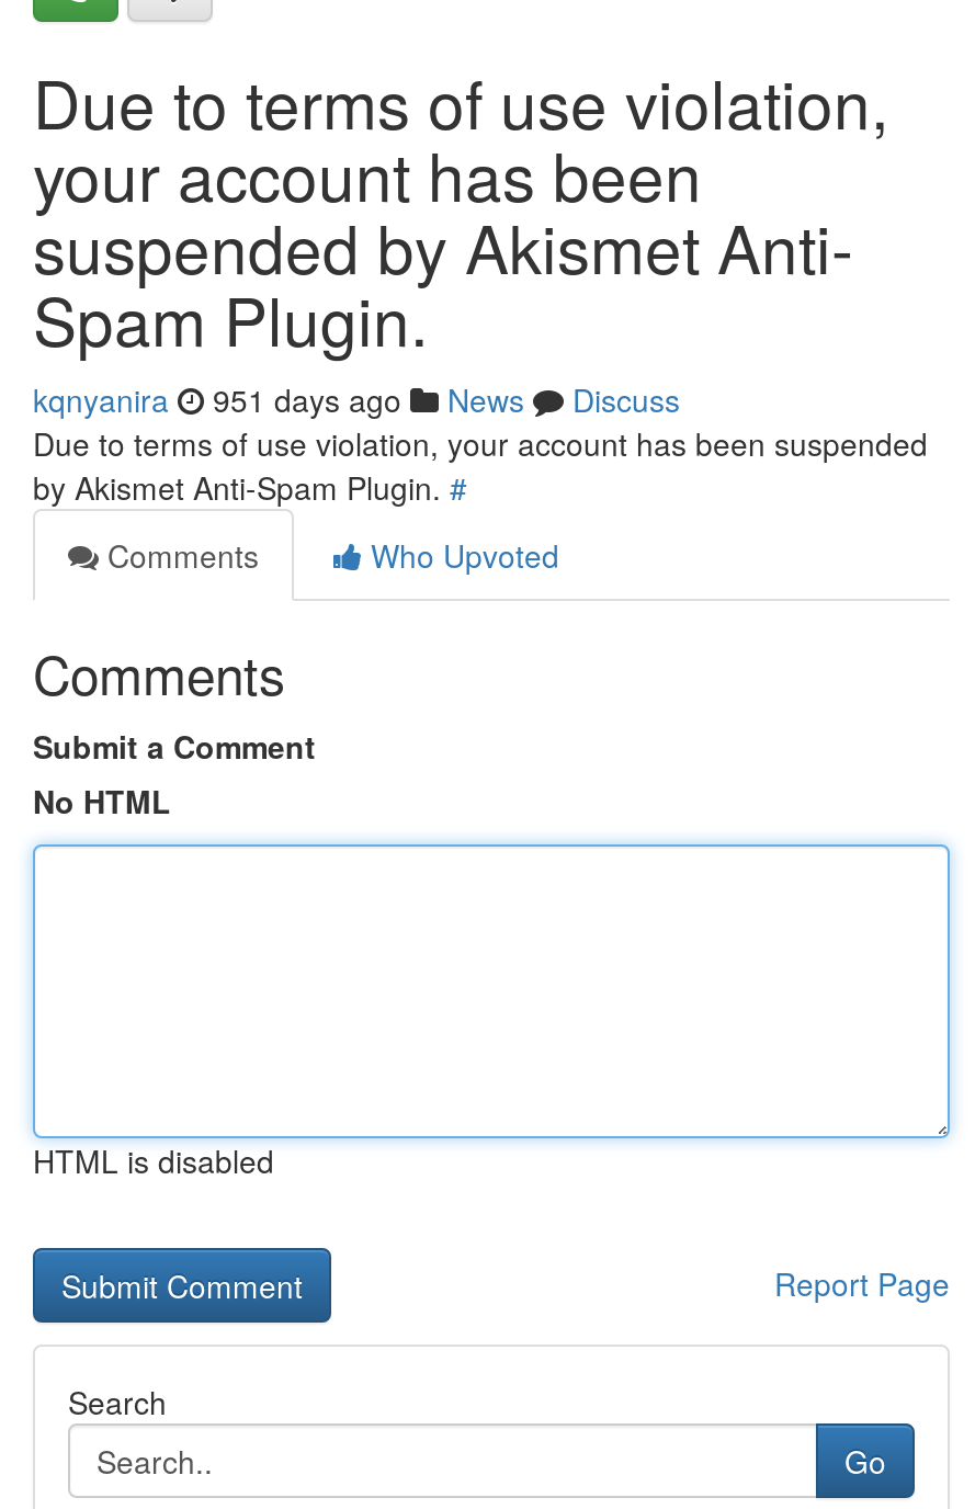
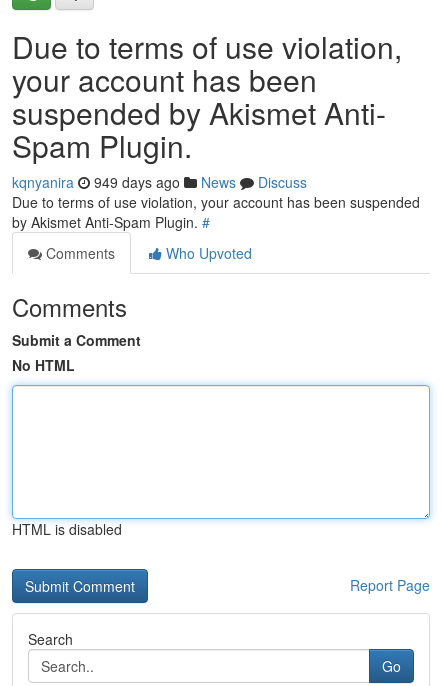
- kqnyanira 951 days ago News Discuss
+ kqnyanira 949 days ago News Discuss
